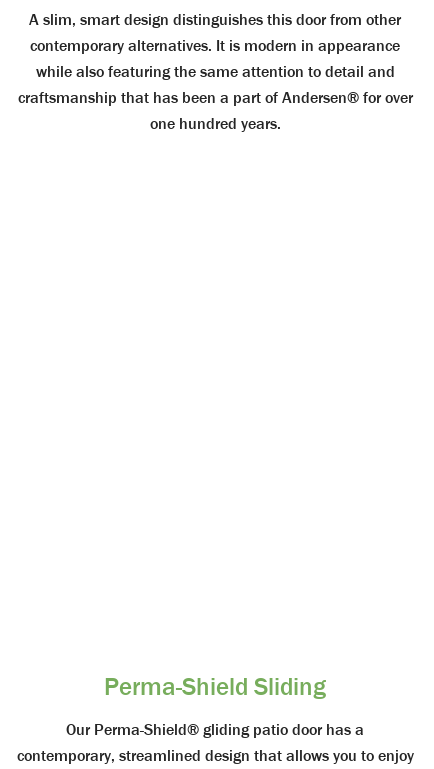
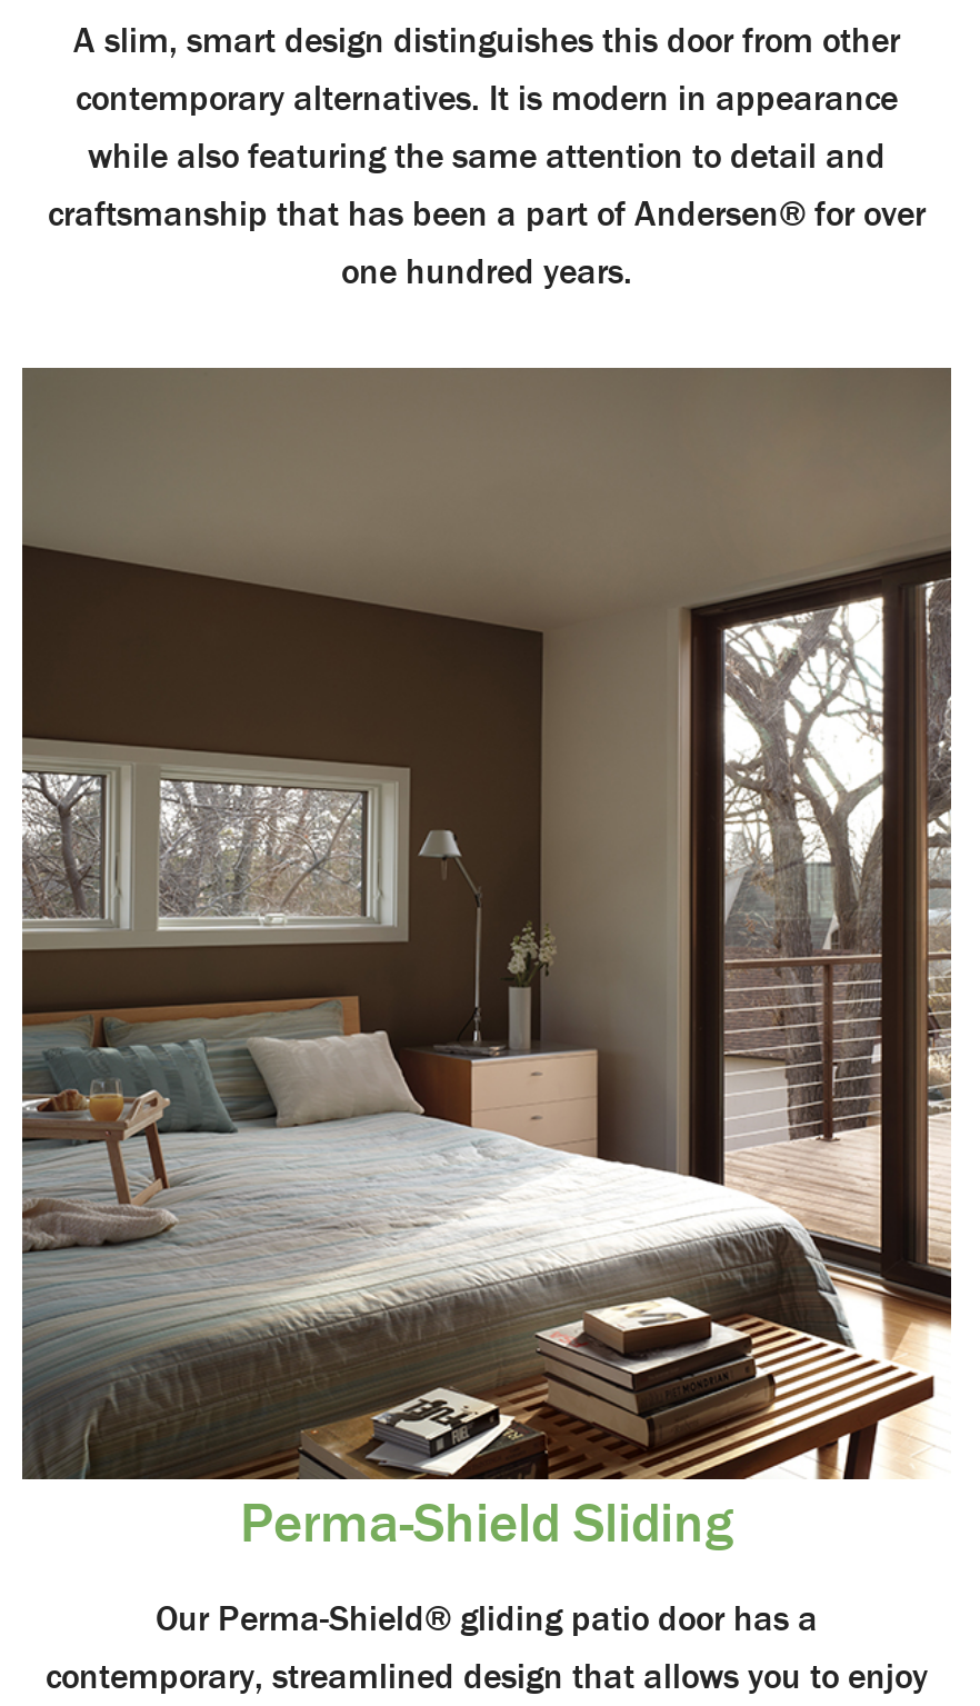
+ [image]
